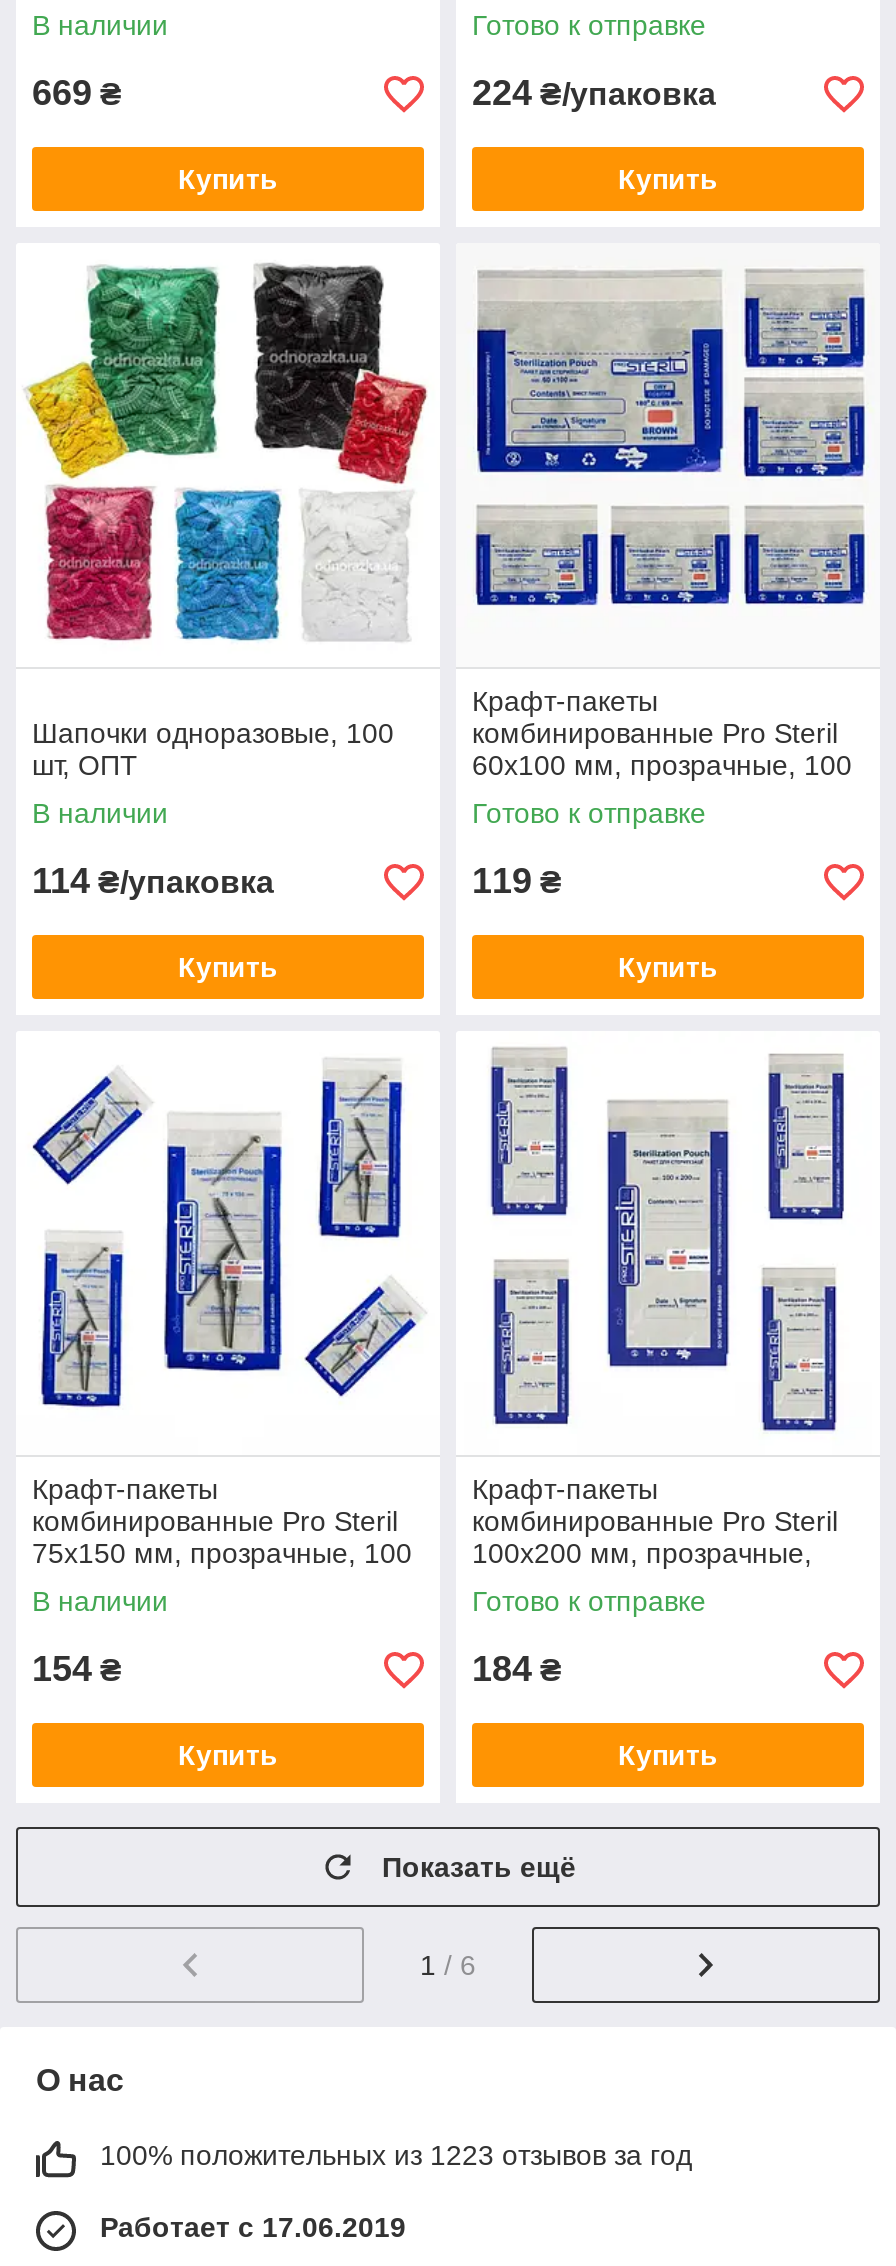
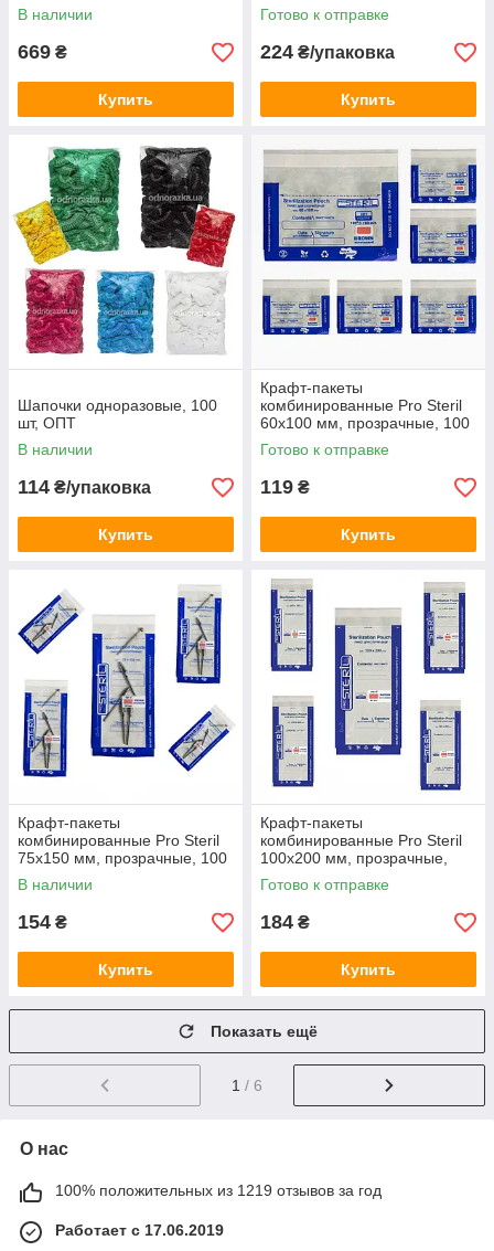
- 100% положительных из 1223 отзывов за год
+ 100% положительных из 1219 отзывов за год
